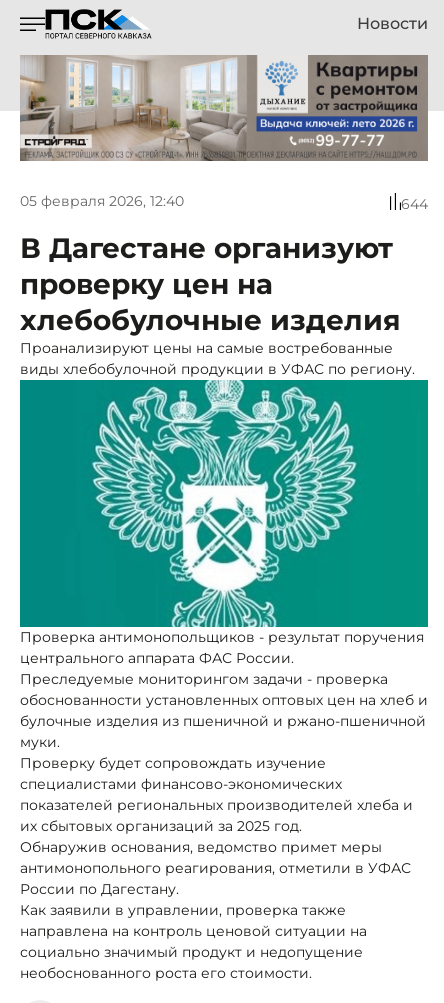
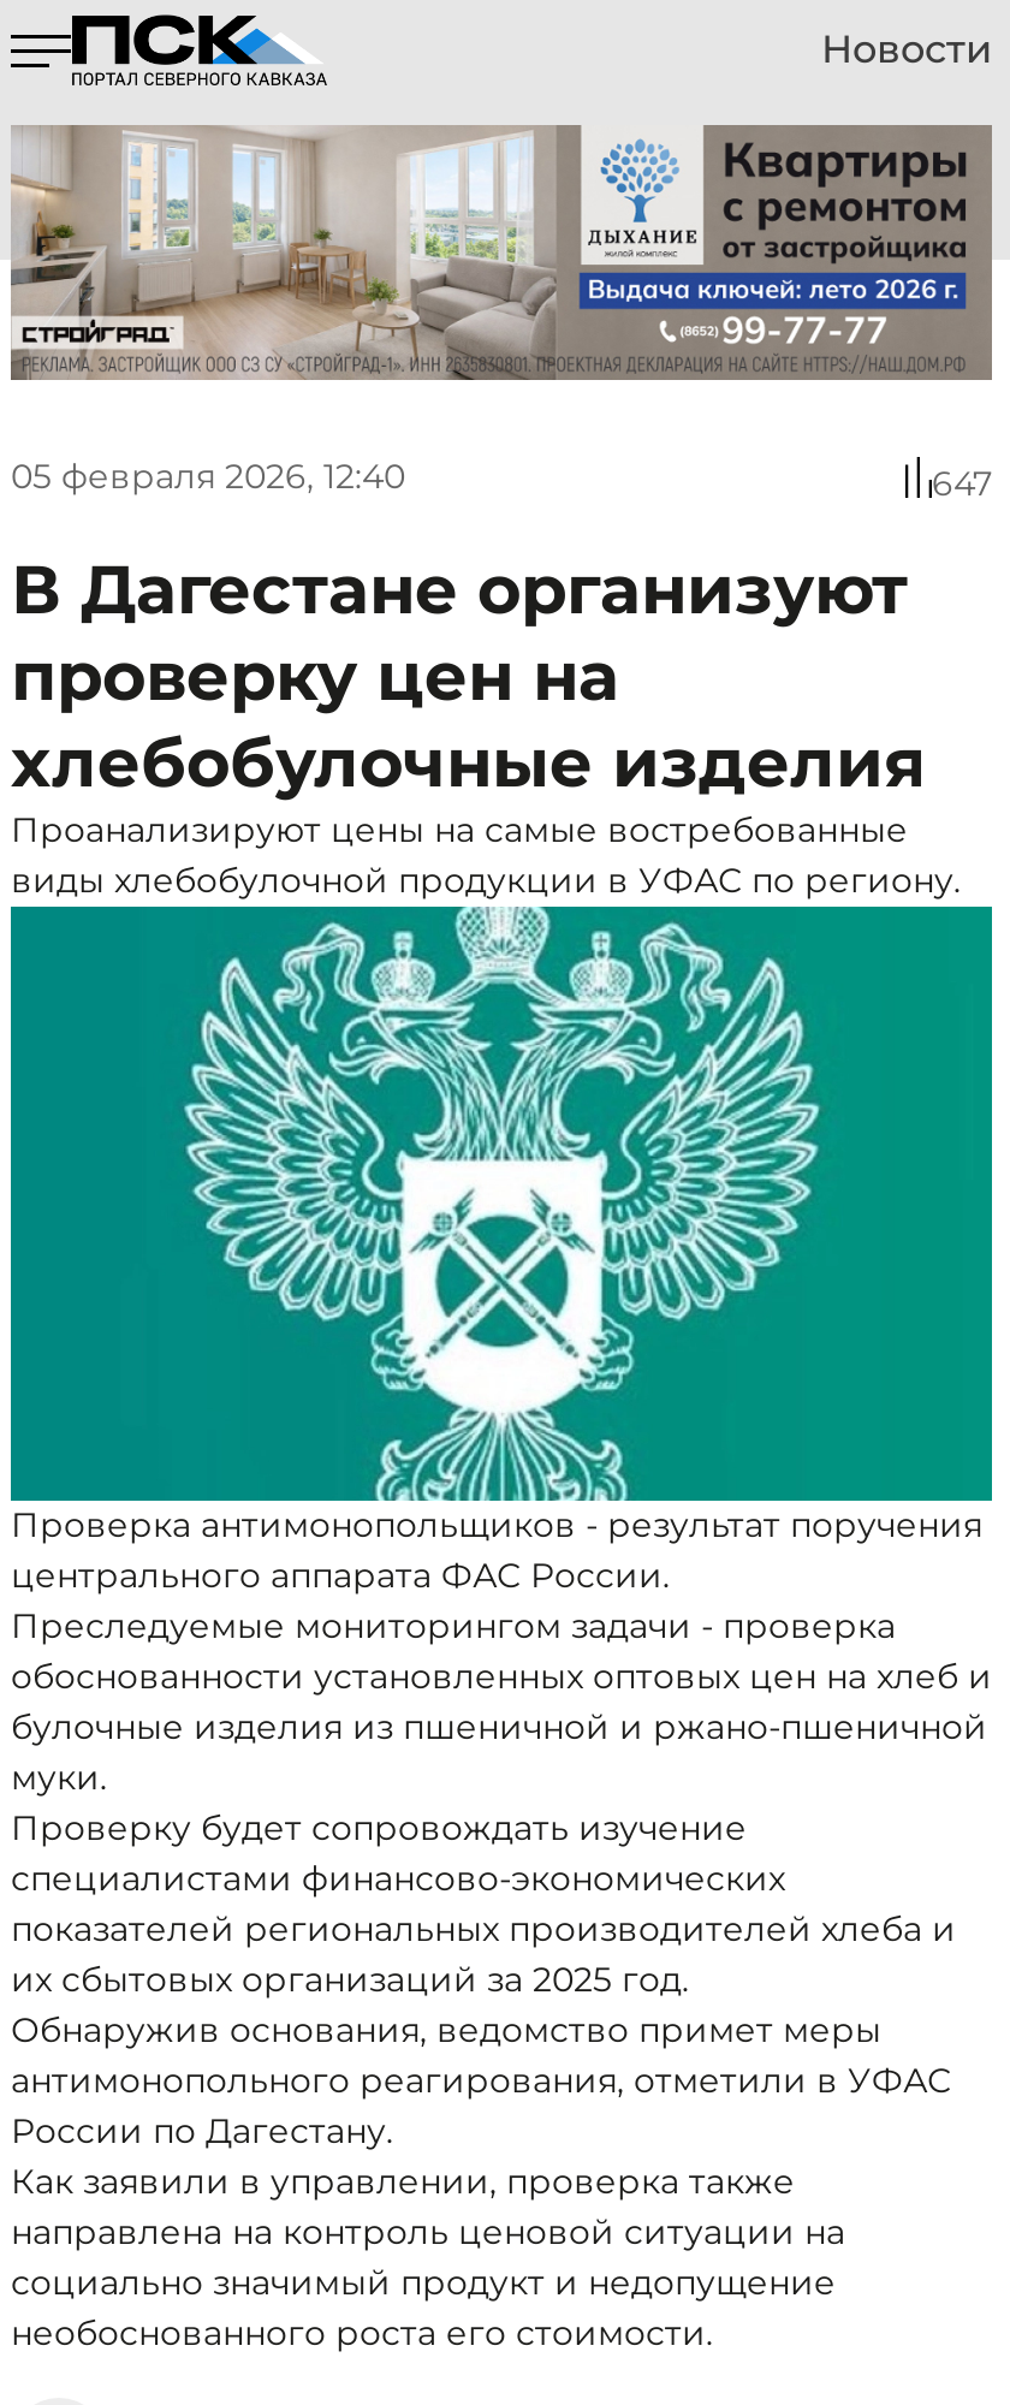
- 644
+ 647
